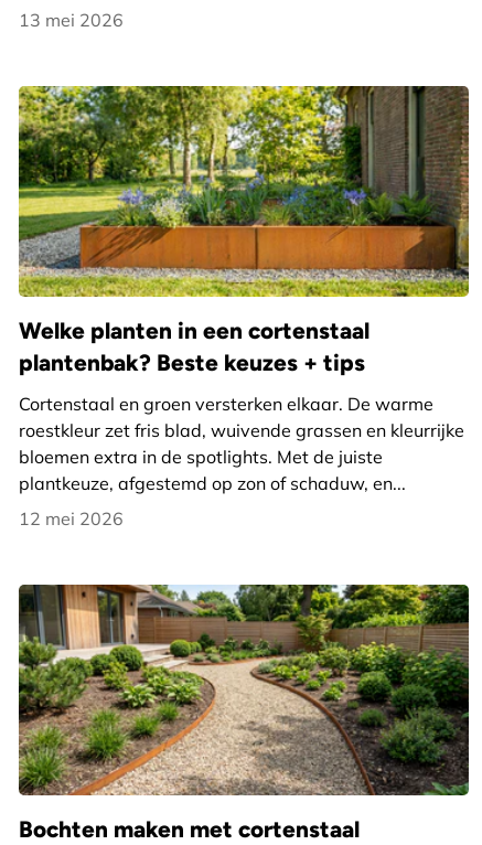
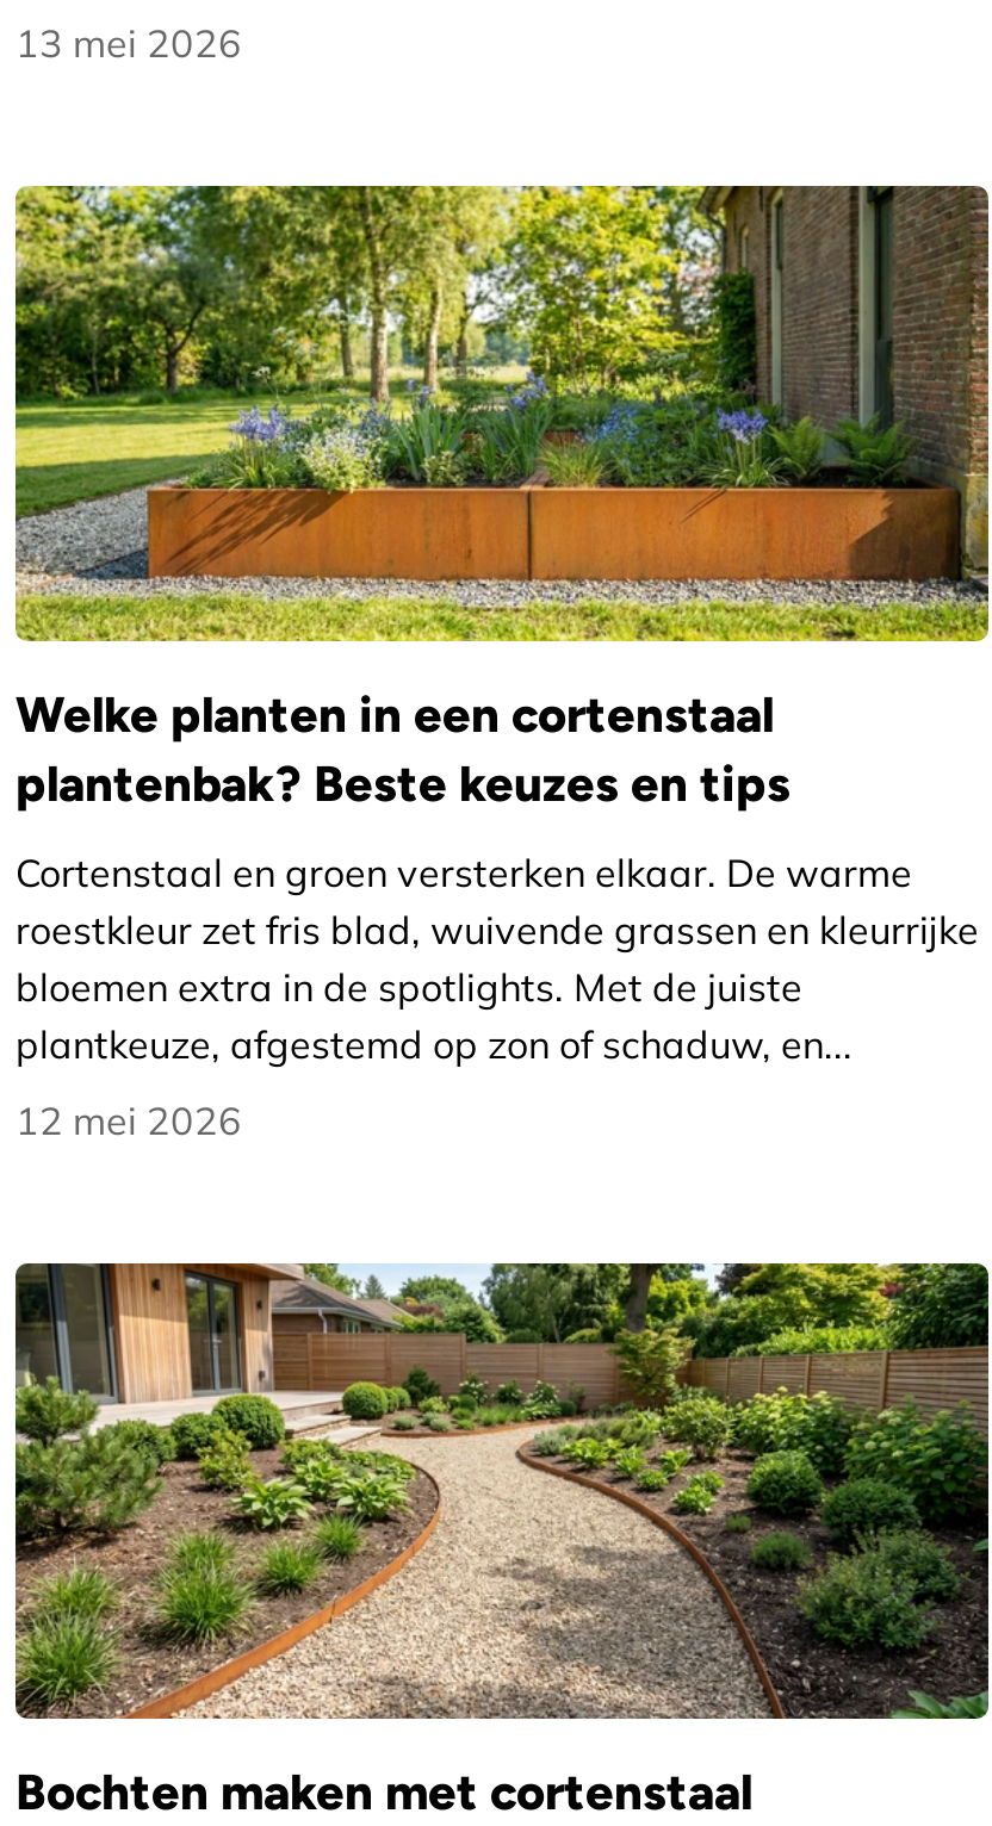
- plantenbak? Beste keuzes + tips
+ plantenbak? Beste keuzes en tips
